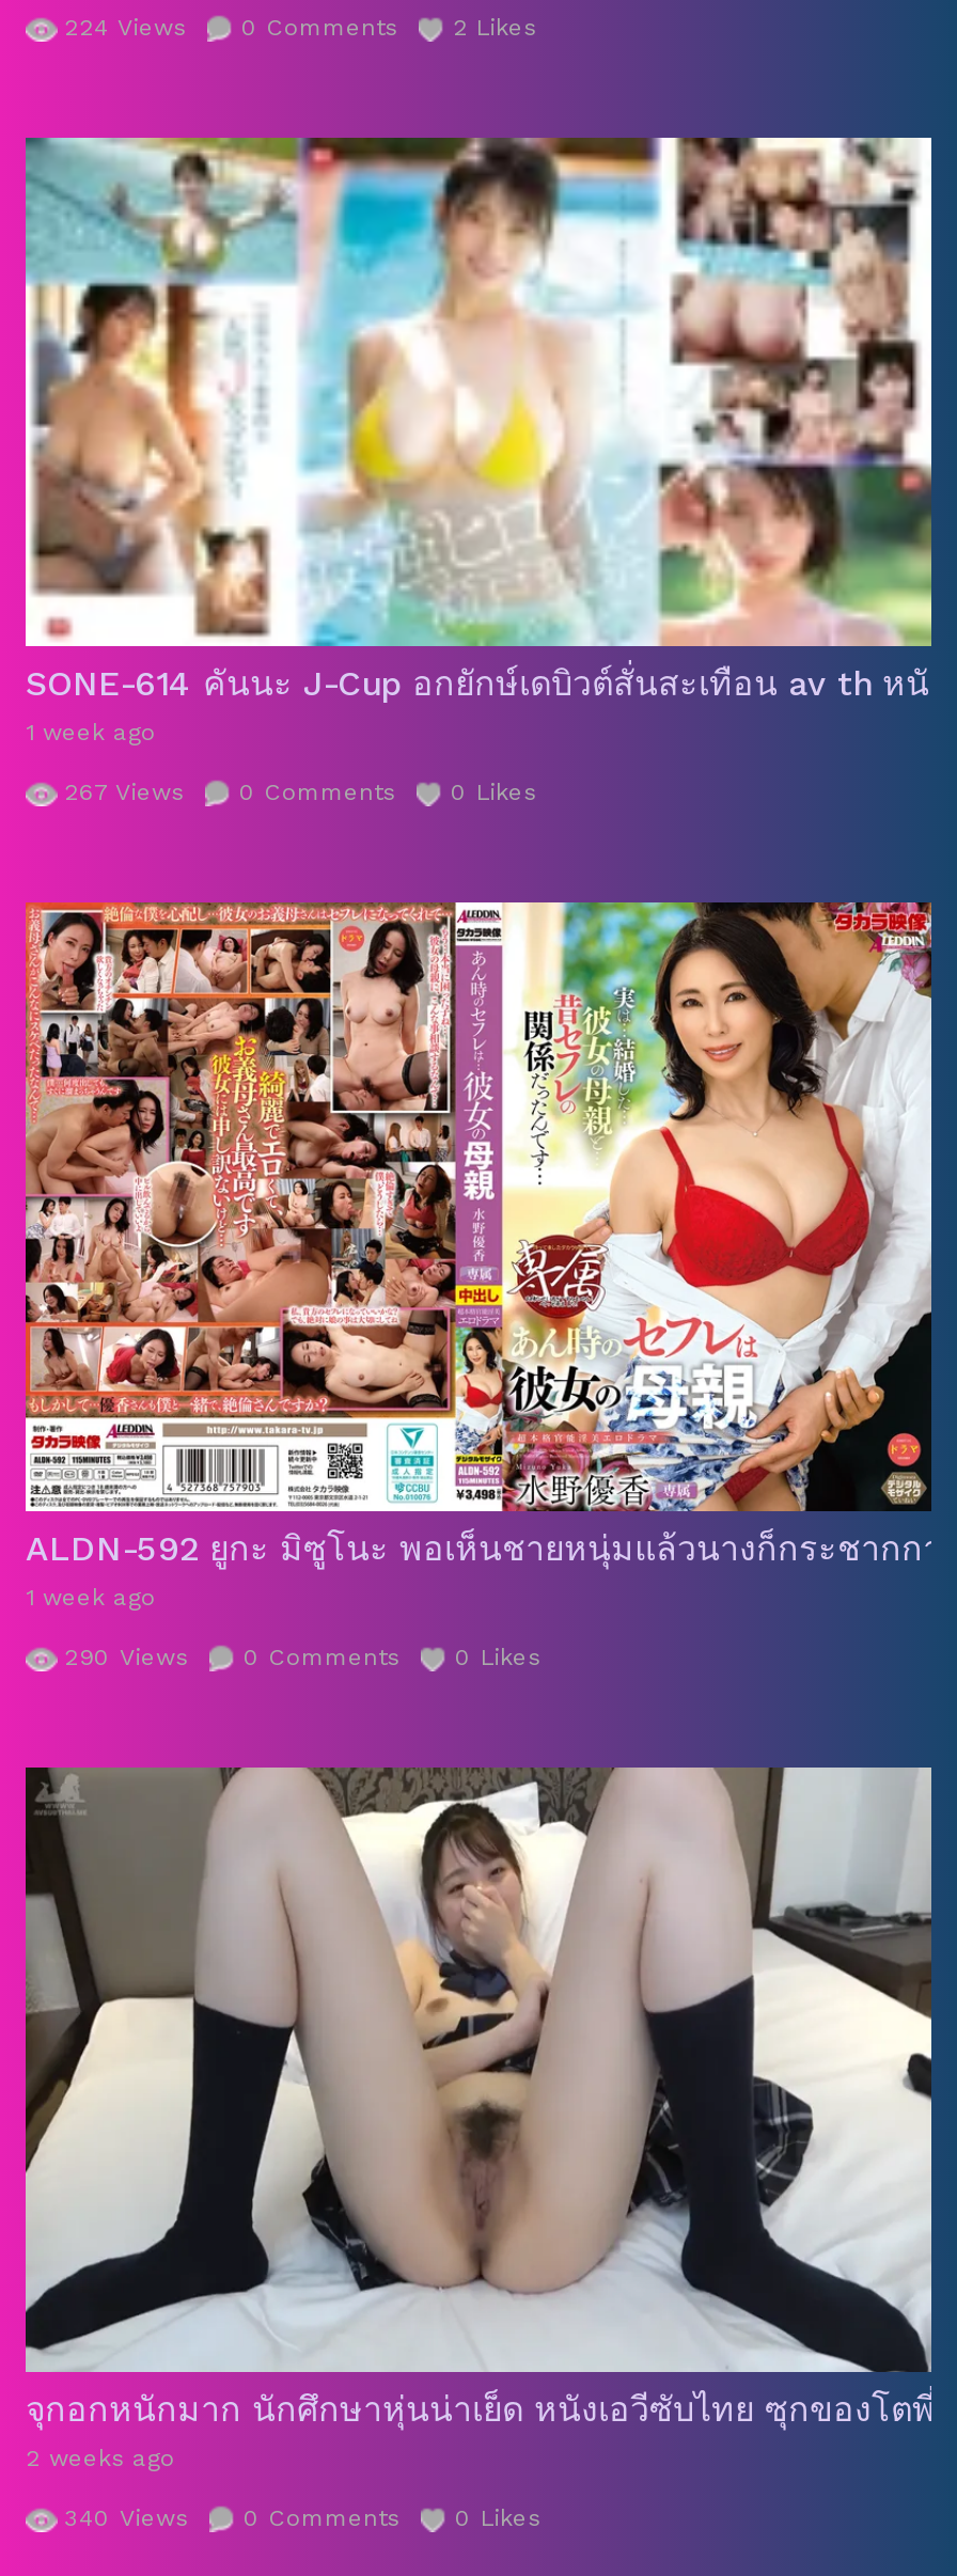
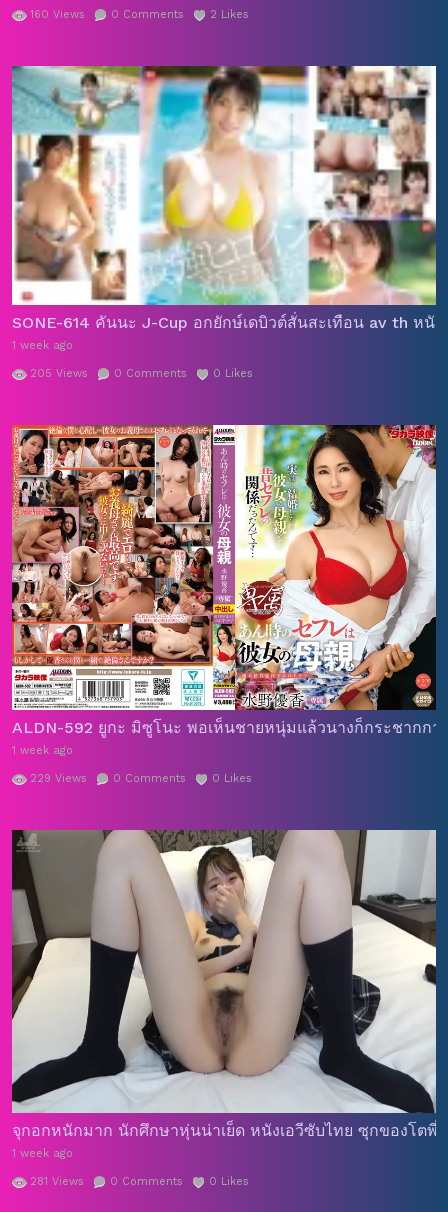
- 224 Views 0 Comments 2 Likes
+ 160 Views 0 Comments 2 Likes

- 267 Views
+ 205 Views

- 290 Views
+ 229 Views

- 2 weeks ago
+ 1 week ago

- 340 Views
+ 281 Views
